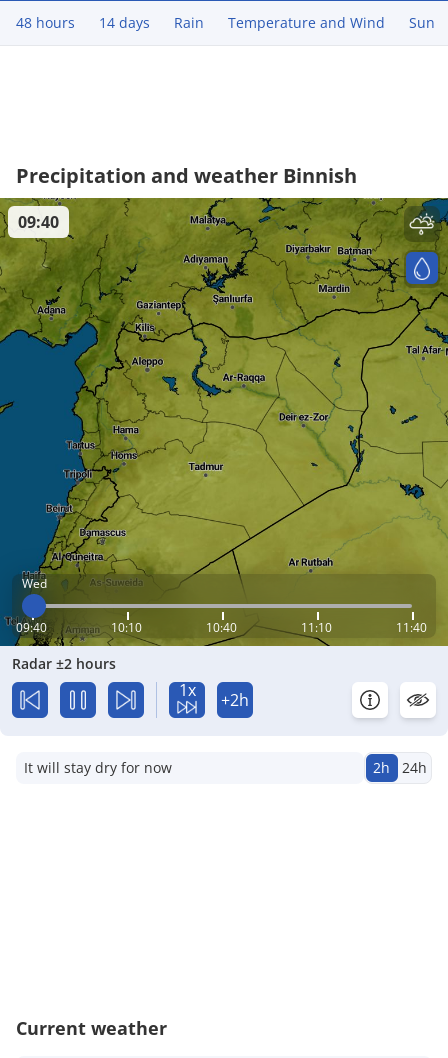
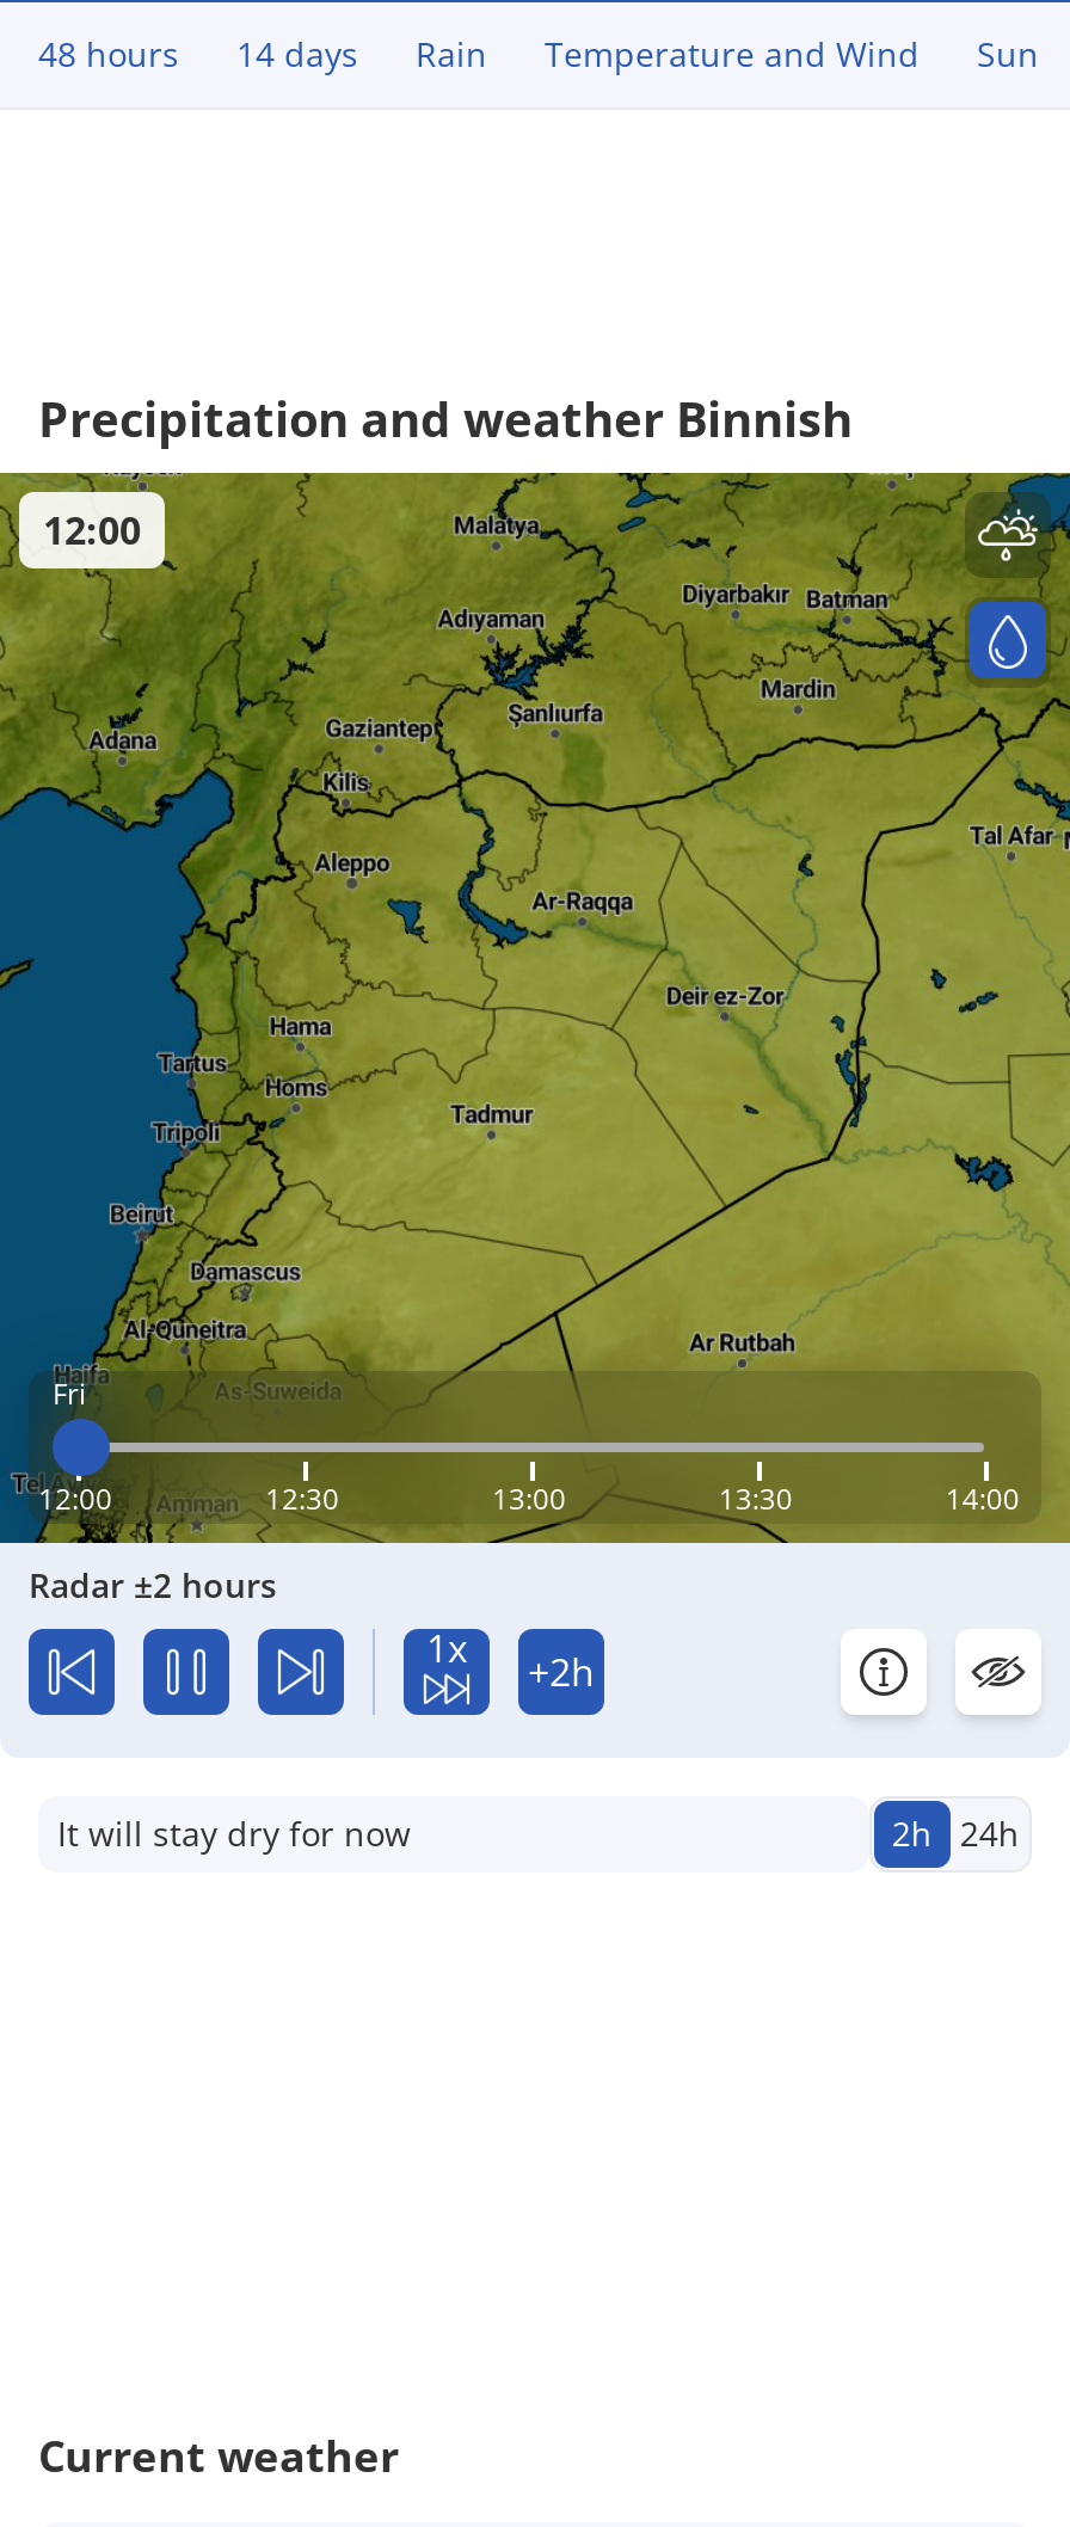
- 09:40
+ 12:00

- Wed
+ Fri

- 09:40
- 10:10
- 10:40
- 11:10
- 11:40
+ 12:00
+ 12:30
+ 13:00
+ 13:30
+ 14:00
